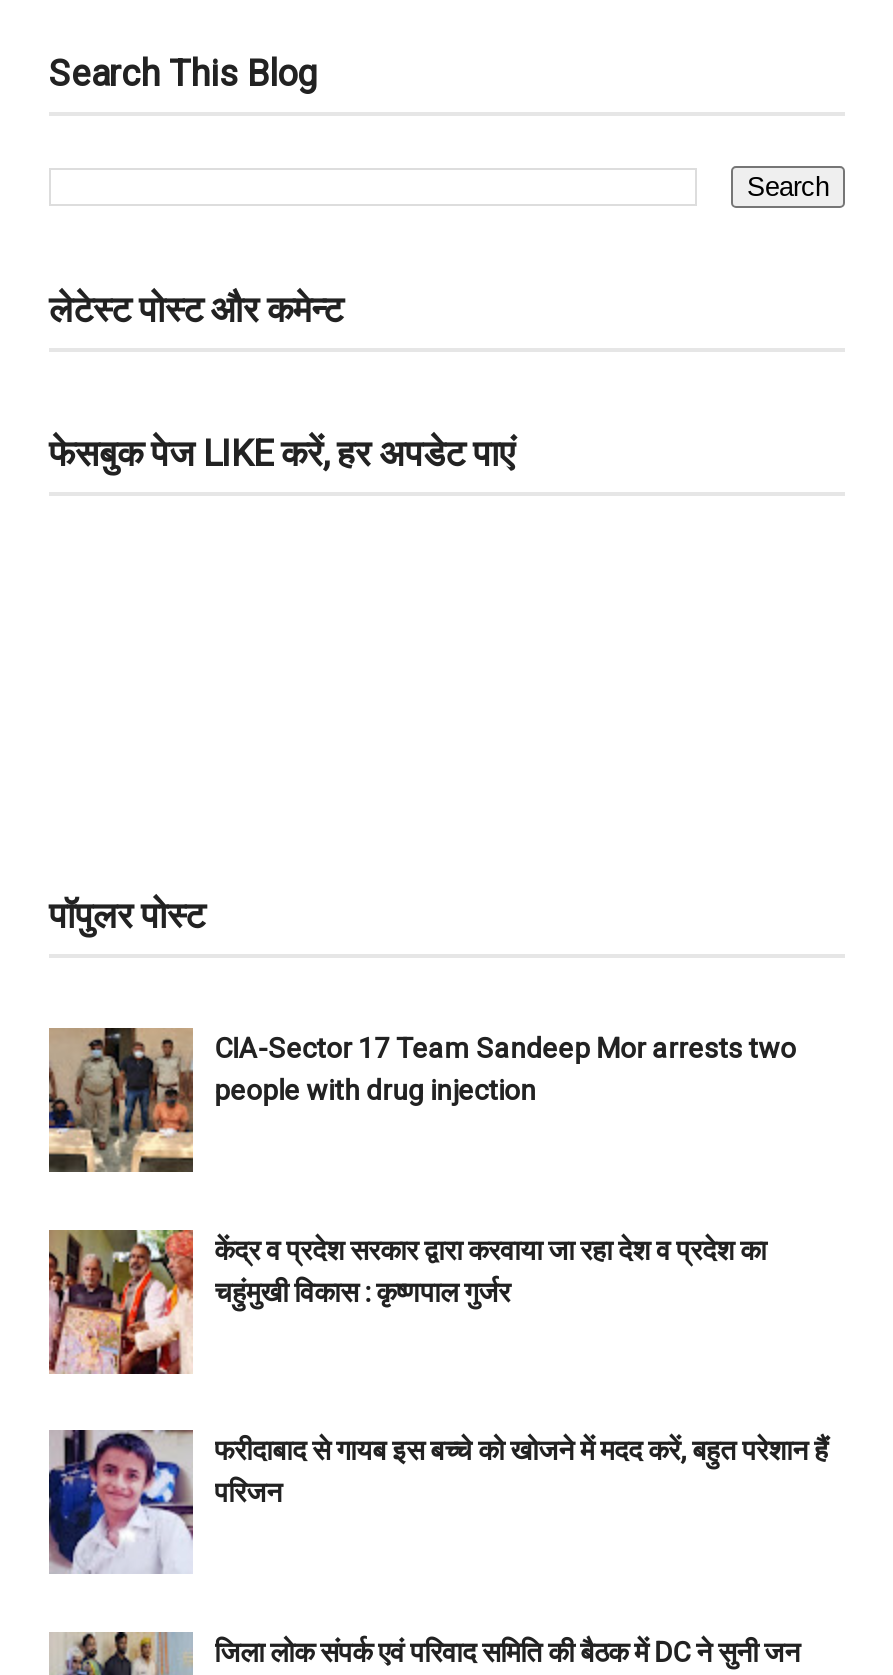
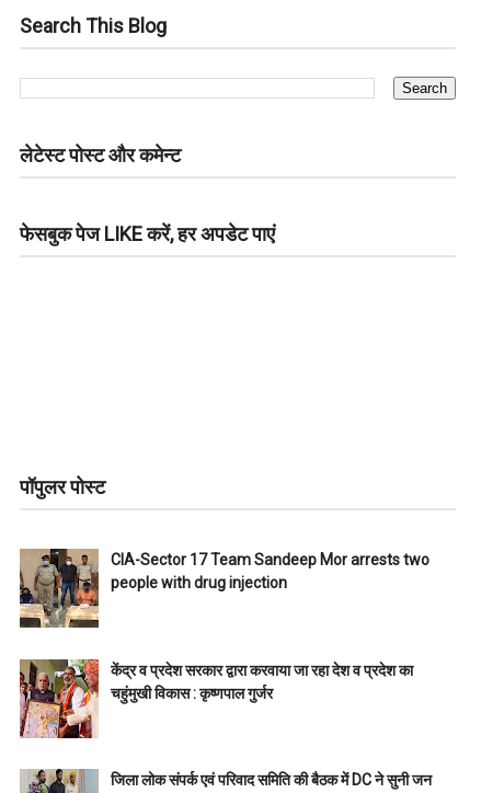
- [image]
- फरीदाबाद से गायब इस बच्चे को खोजने में मदद करें, बहुत परेशान हैं
- परिजन
